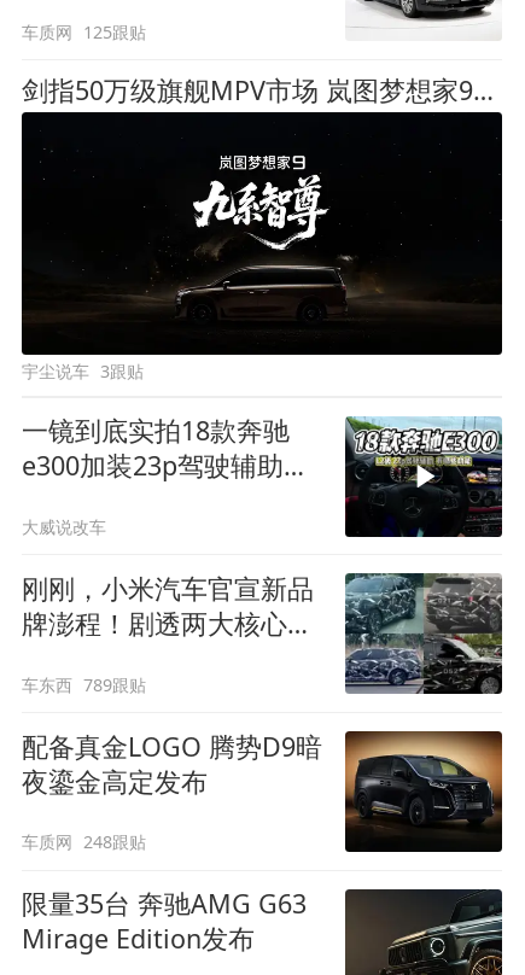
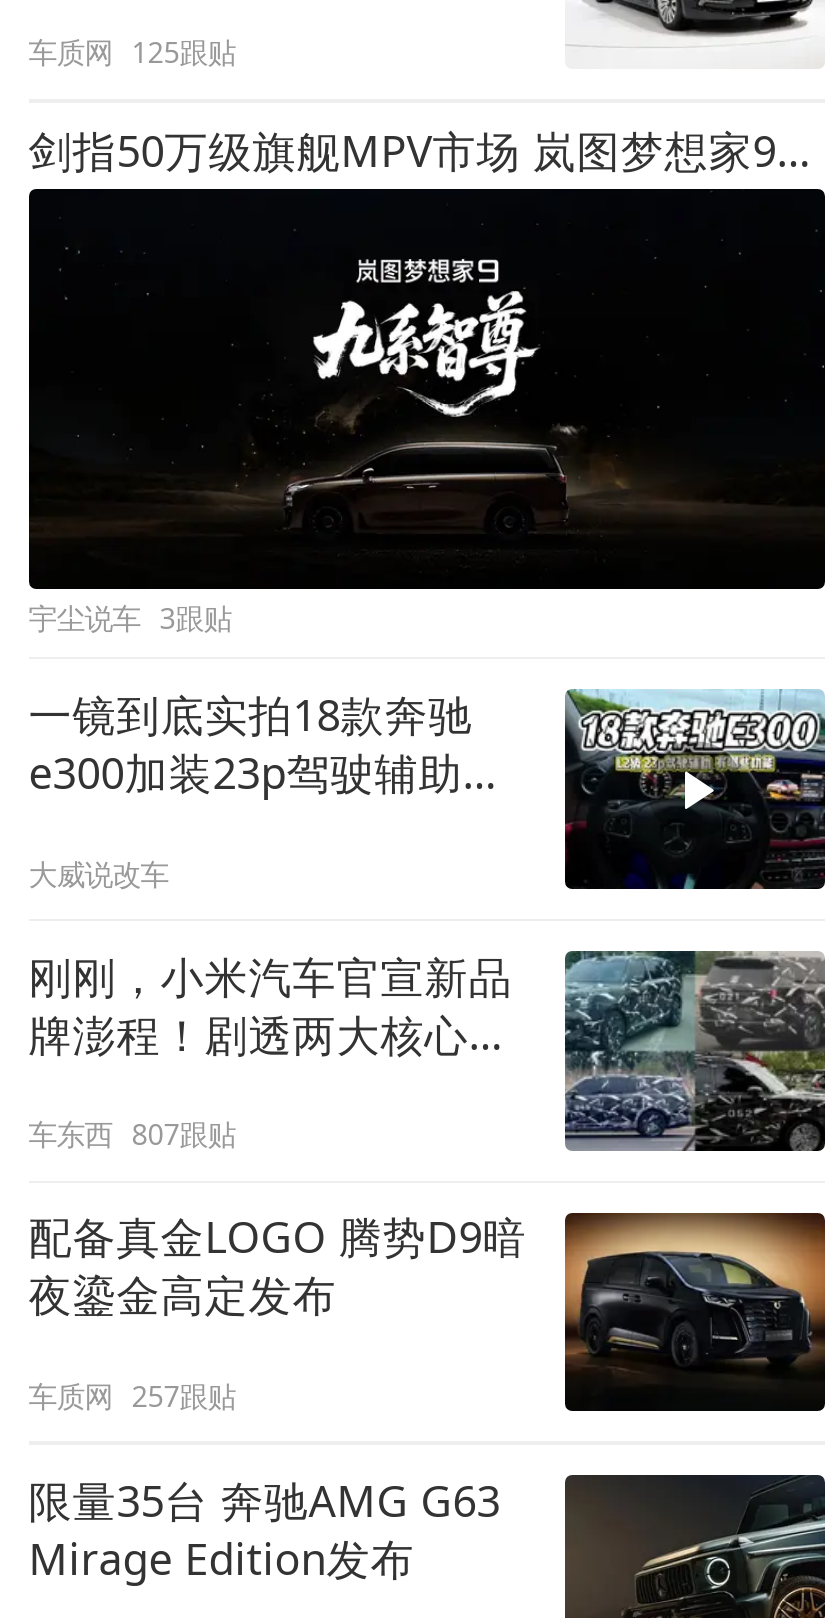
- 车东西 789跟贴
+ 车东西 807跟贴

- 车质网 248跟贴
+ 车质网 257跟贴
